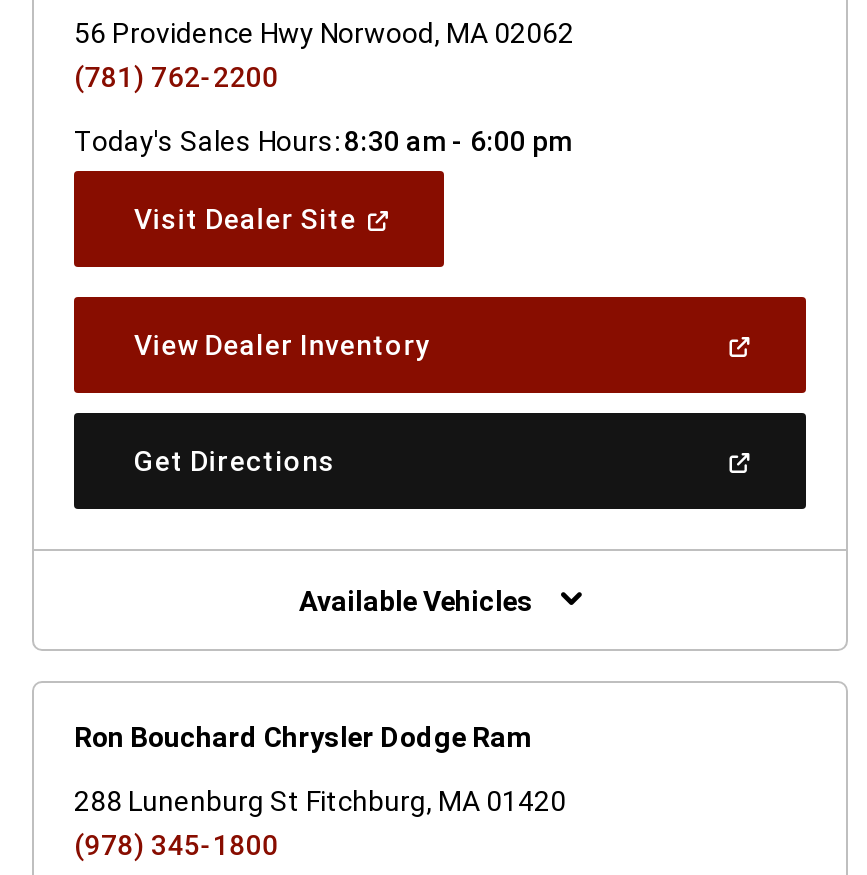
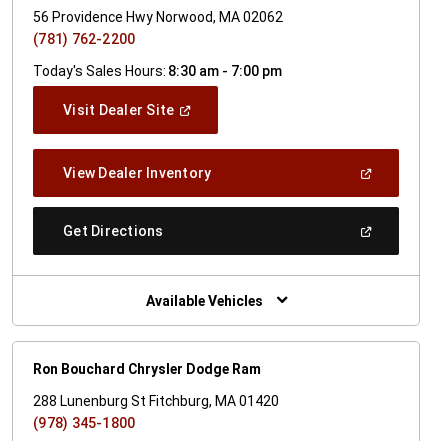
- Today's Sales Hours: 8:30 am - 6:00 pm
+ Today's Sales Hours: 8:30 am - 7:00 pm
